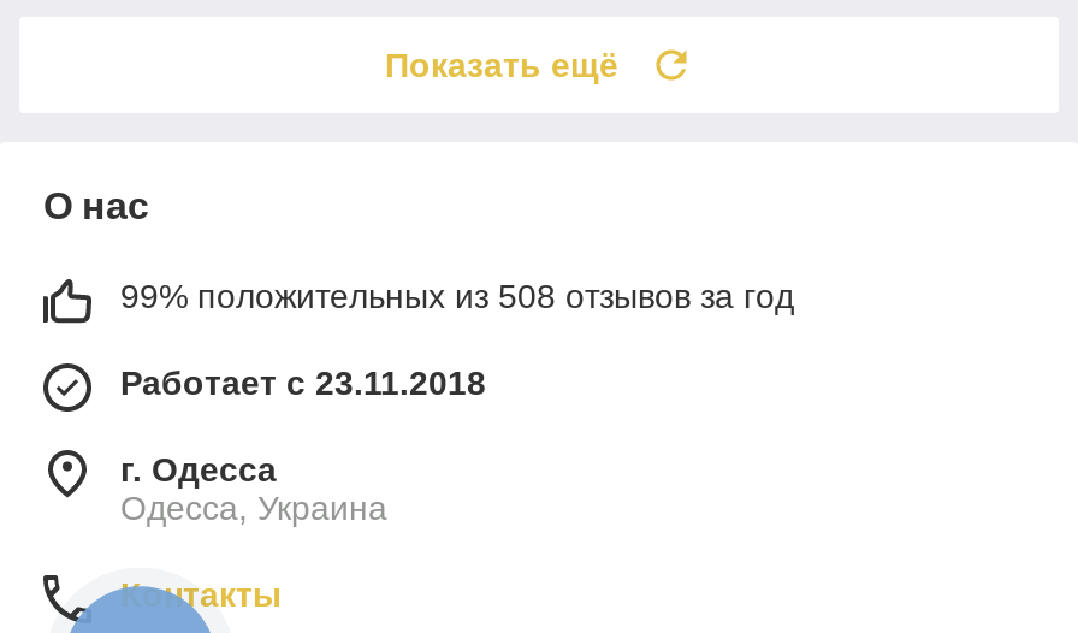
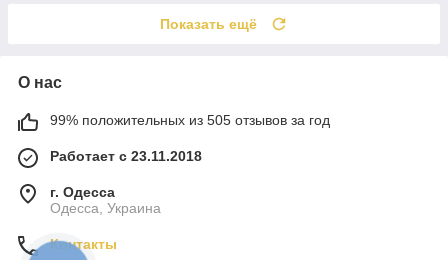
- 99% положительных из 508 отзывов за год
+ 99% положительных из 505 отзывов за год
